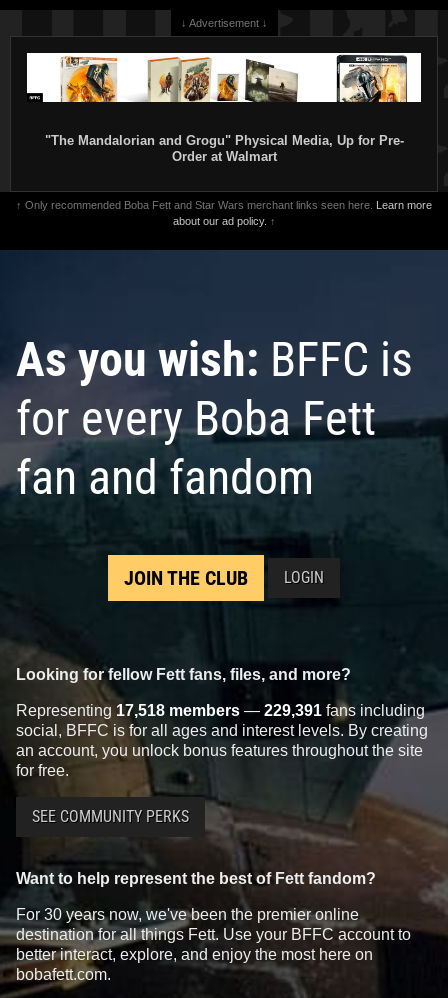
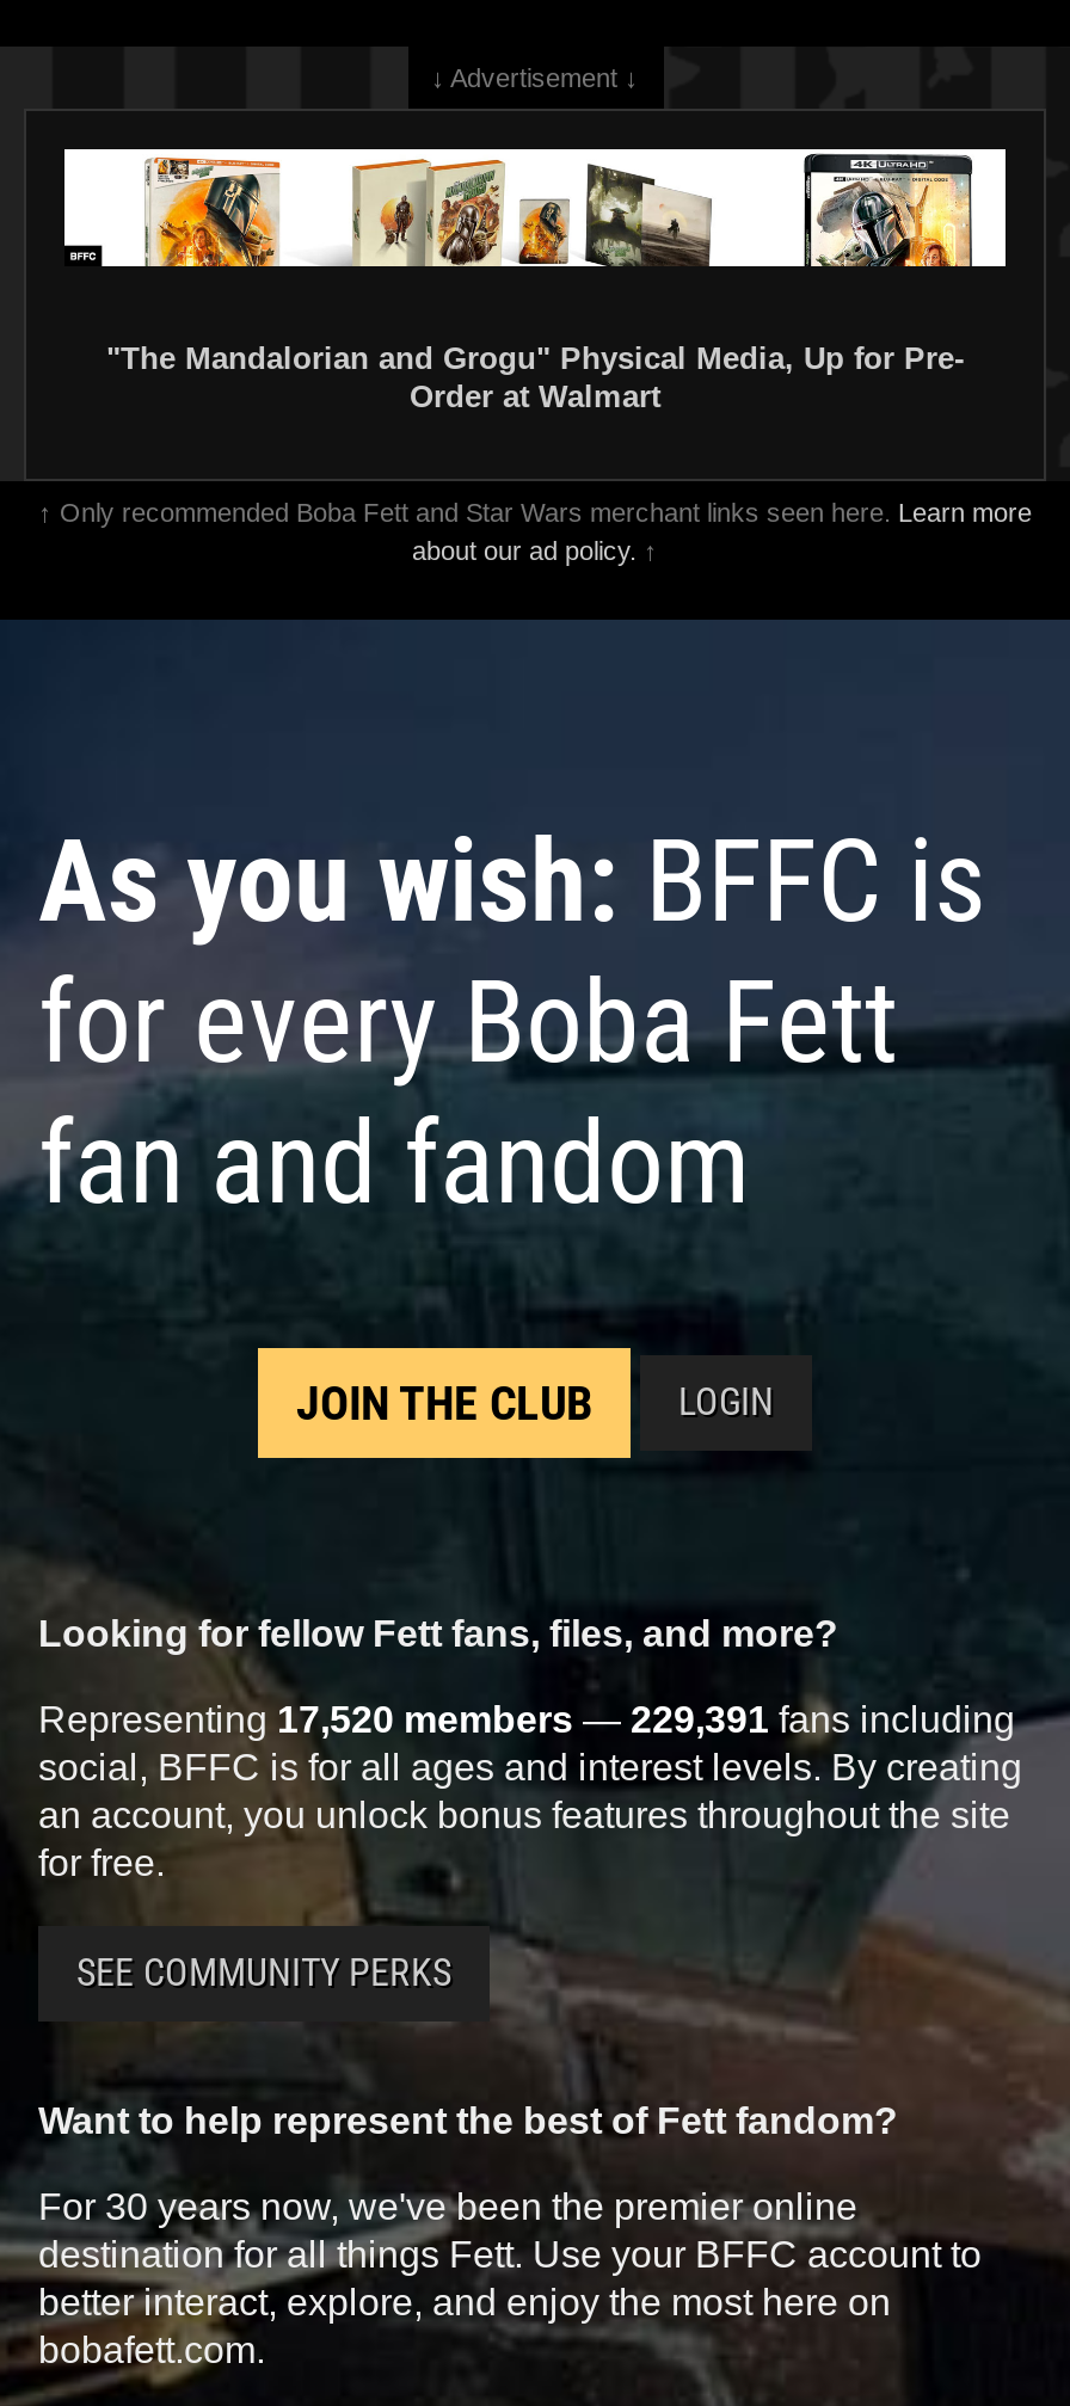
- Representing 17,518 members — 229,391 fans including
+ Representing 17,520 members — 229,391 fans including
